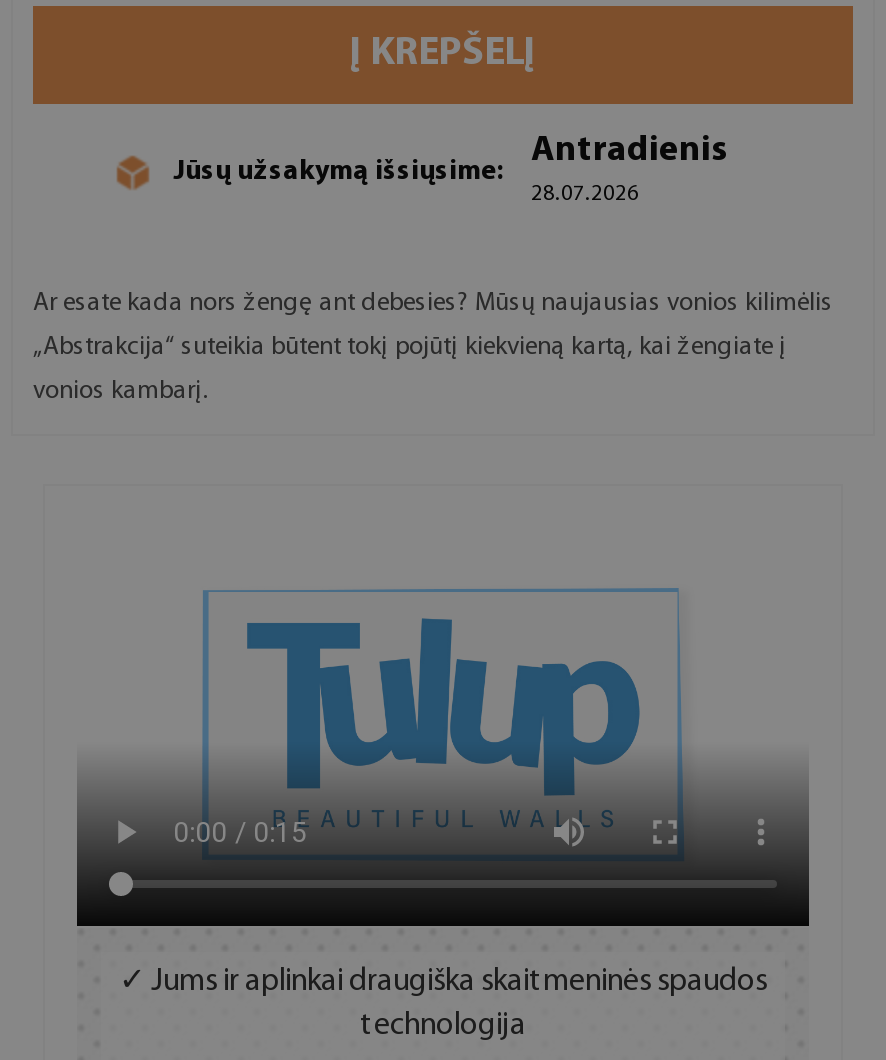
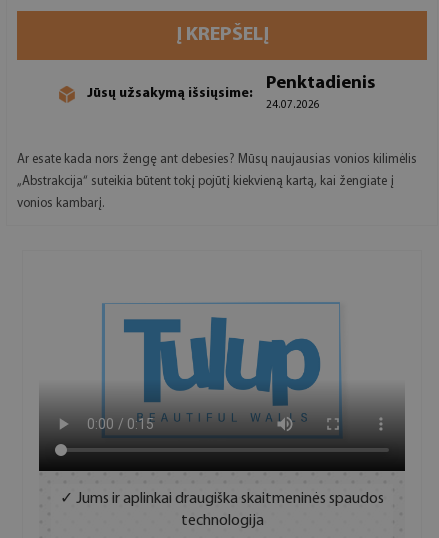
- Antradienis
- 28.07.2026
+ Penktadienis
+ 24.07.2026
